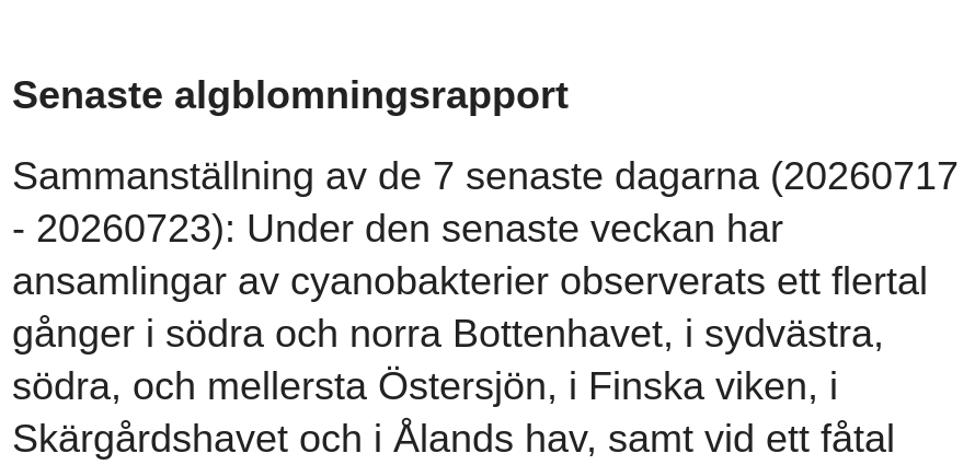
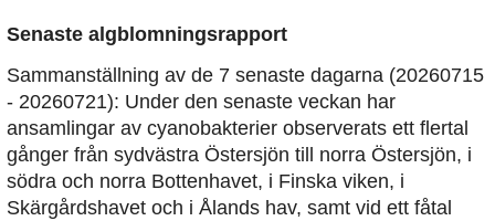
- Sammanställning av de 7 senaste dagarna (20260717
+ Sammanställning av de 7 senaste dagarna (20260715

- - 20260723): Under den senaste veckan har
+ - 20260721): Under den senaste veckan har

- gånger i södra och norra Bottenhavet, i sydvästra,
+ gånger från sydvästra Östersjön till norra Östersjön, i

- södra, och mellersta Östersjön, i Finska viken, i
+ södra och norra Bottenhavet, i Finska viken, i
